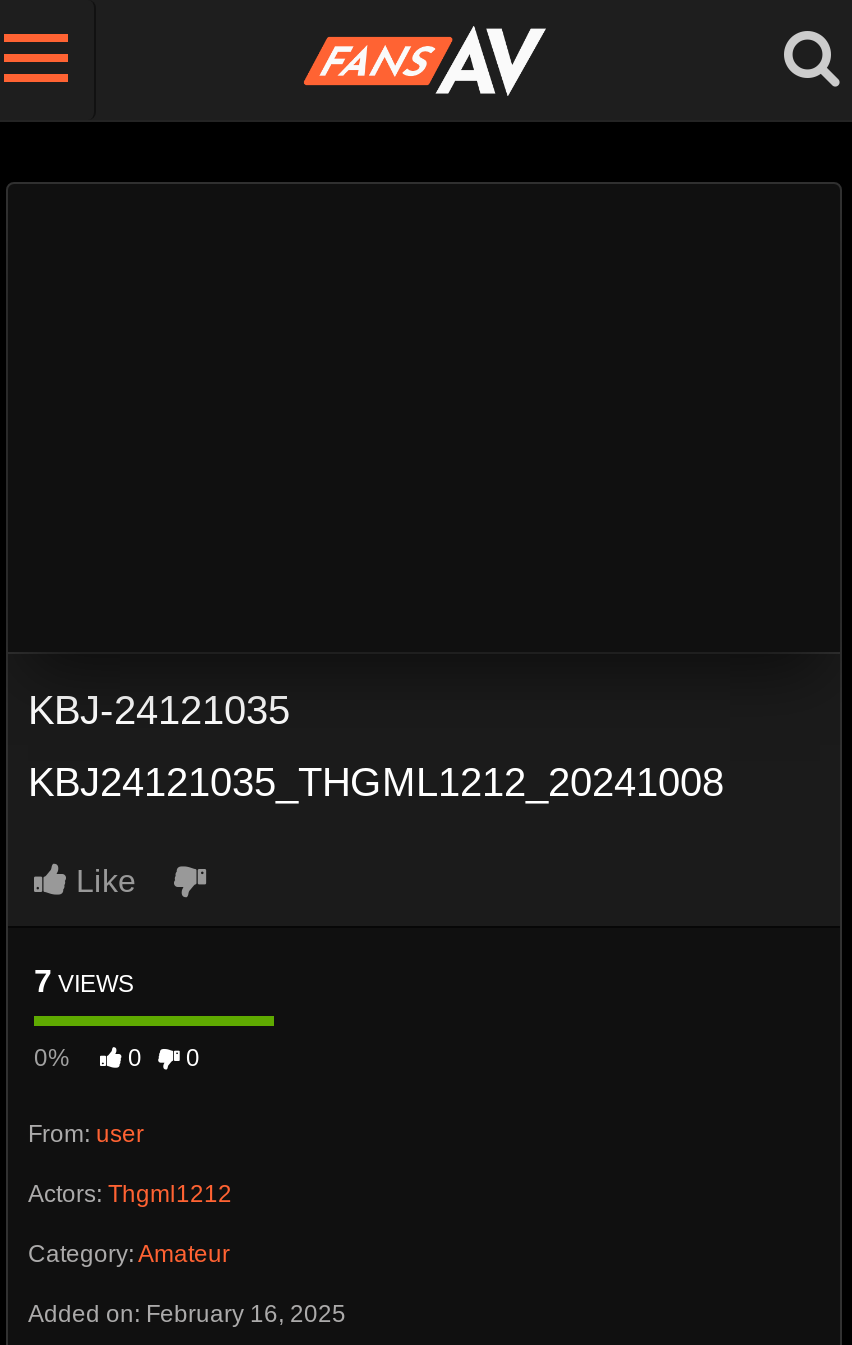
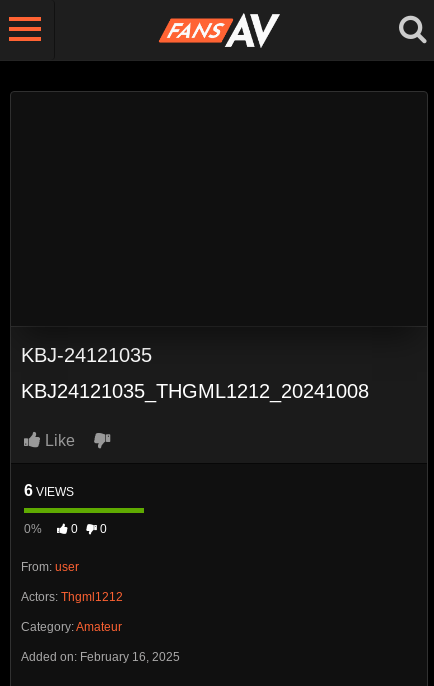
- 7 VIEWS
+ 6 VIEWS
